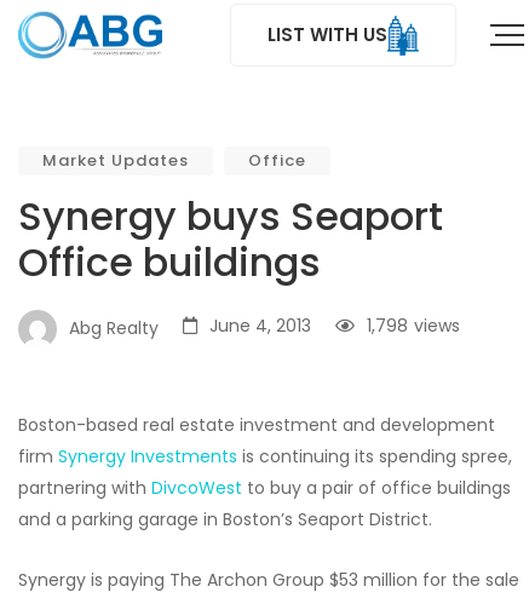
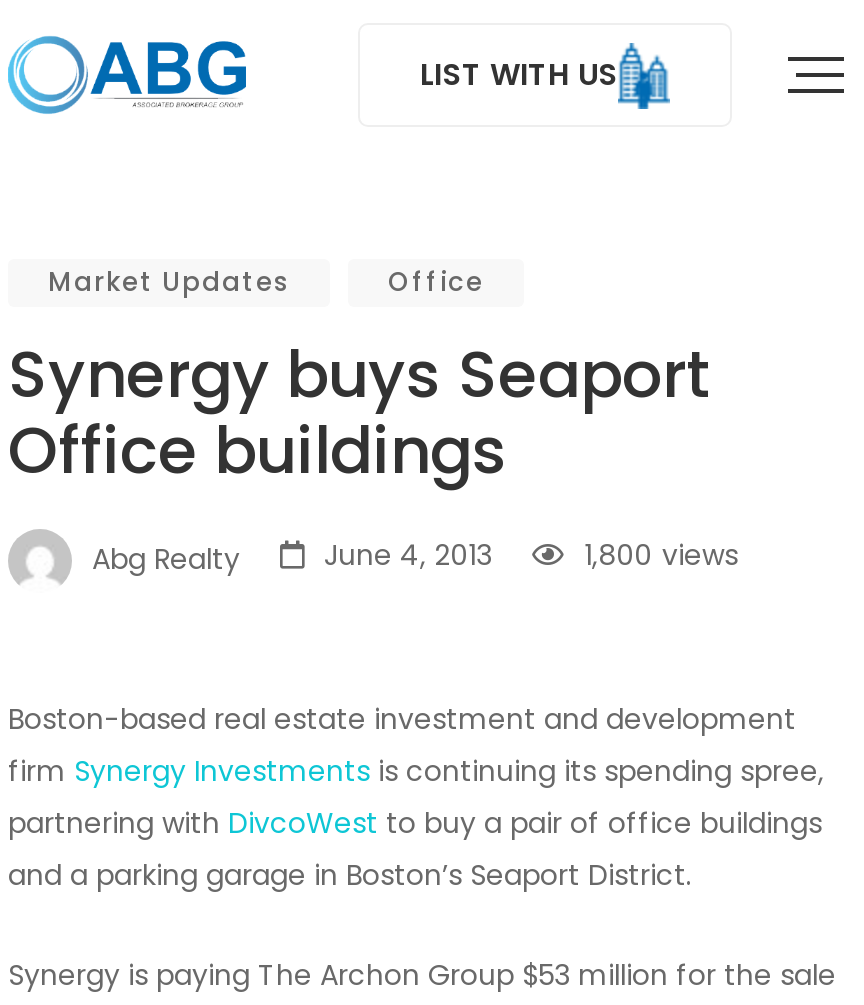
- 1,798 views
+ 1,800 views
